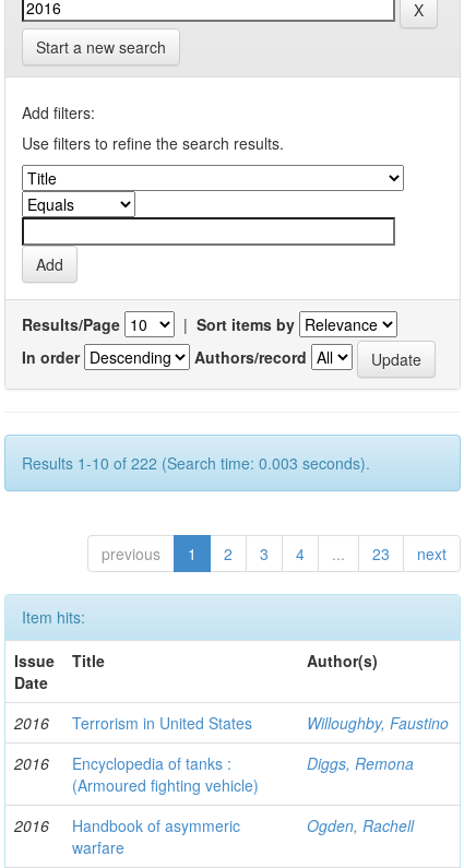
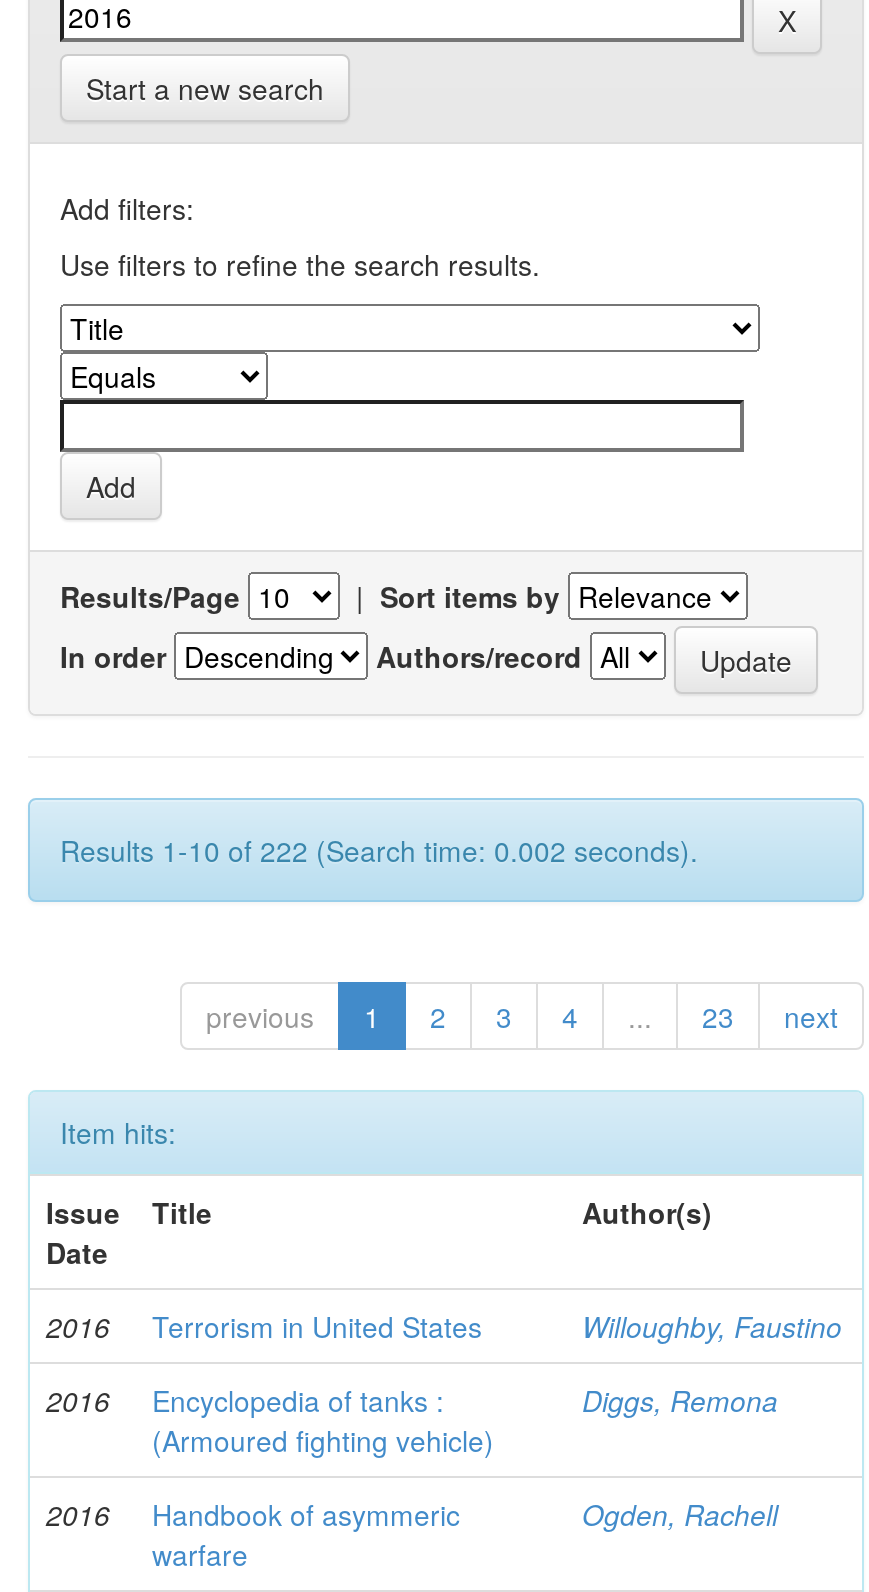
- Results 1-10 of 222 (Search time: 0.003 seconds).
+ Results 1-10 of 222 (Search time: 0.002 seconds).
